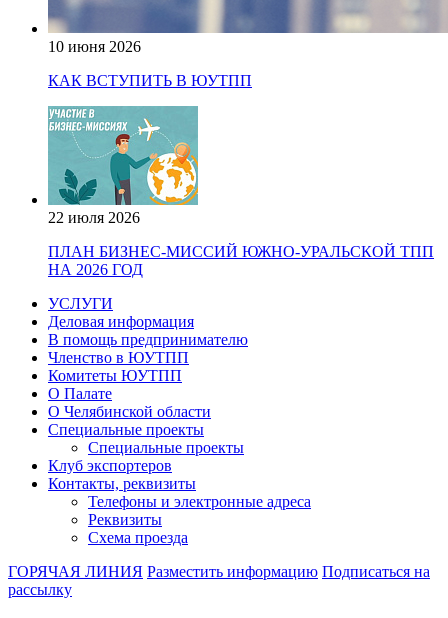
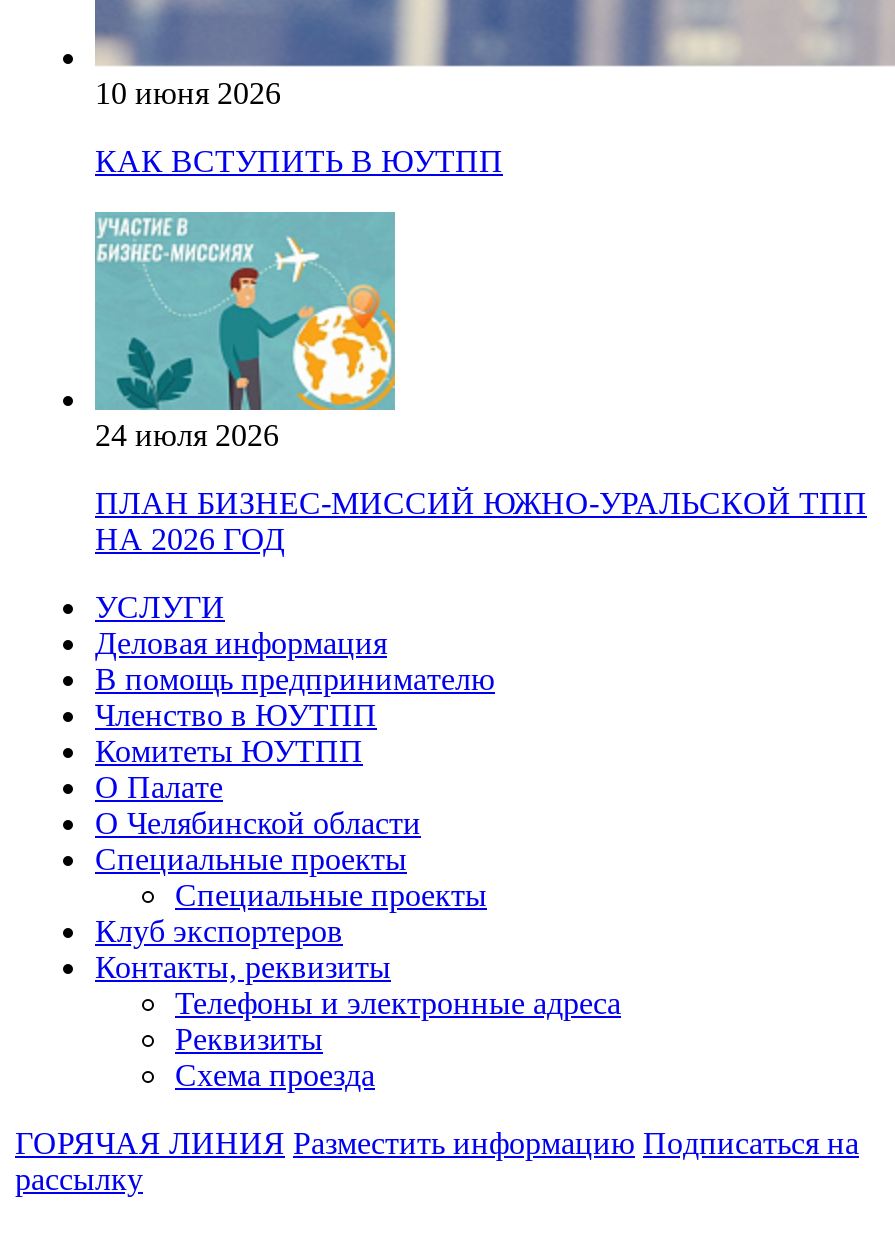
- 22 июля 2026
+ 24 июля 2026
